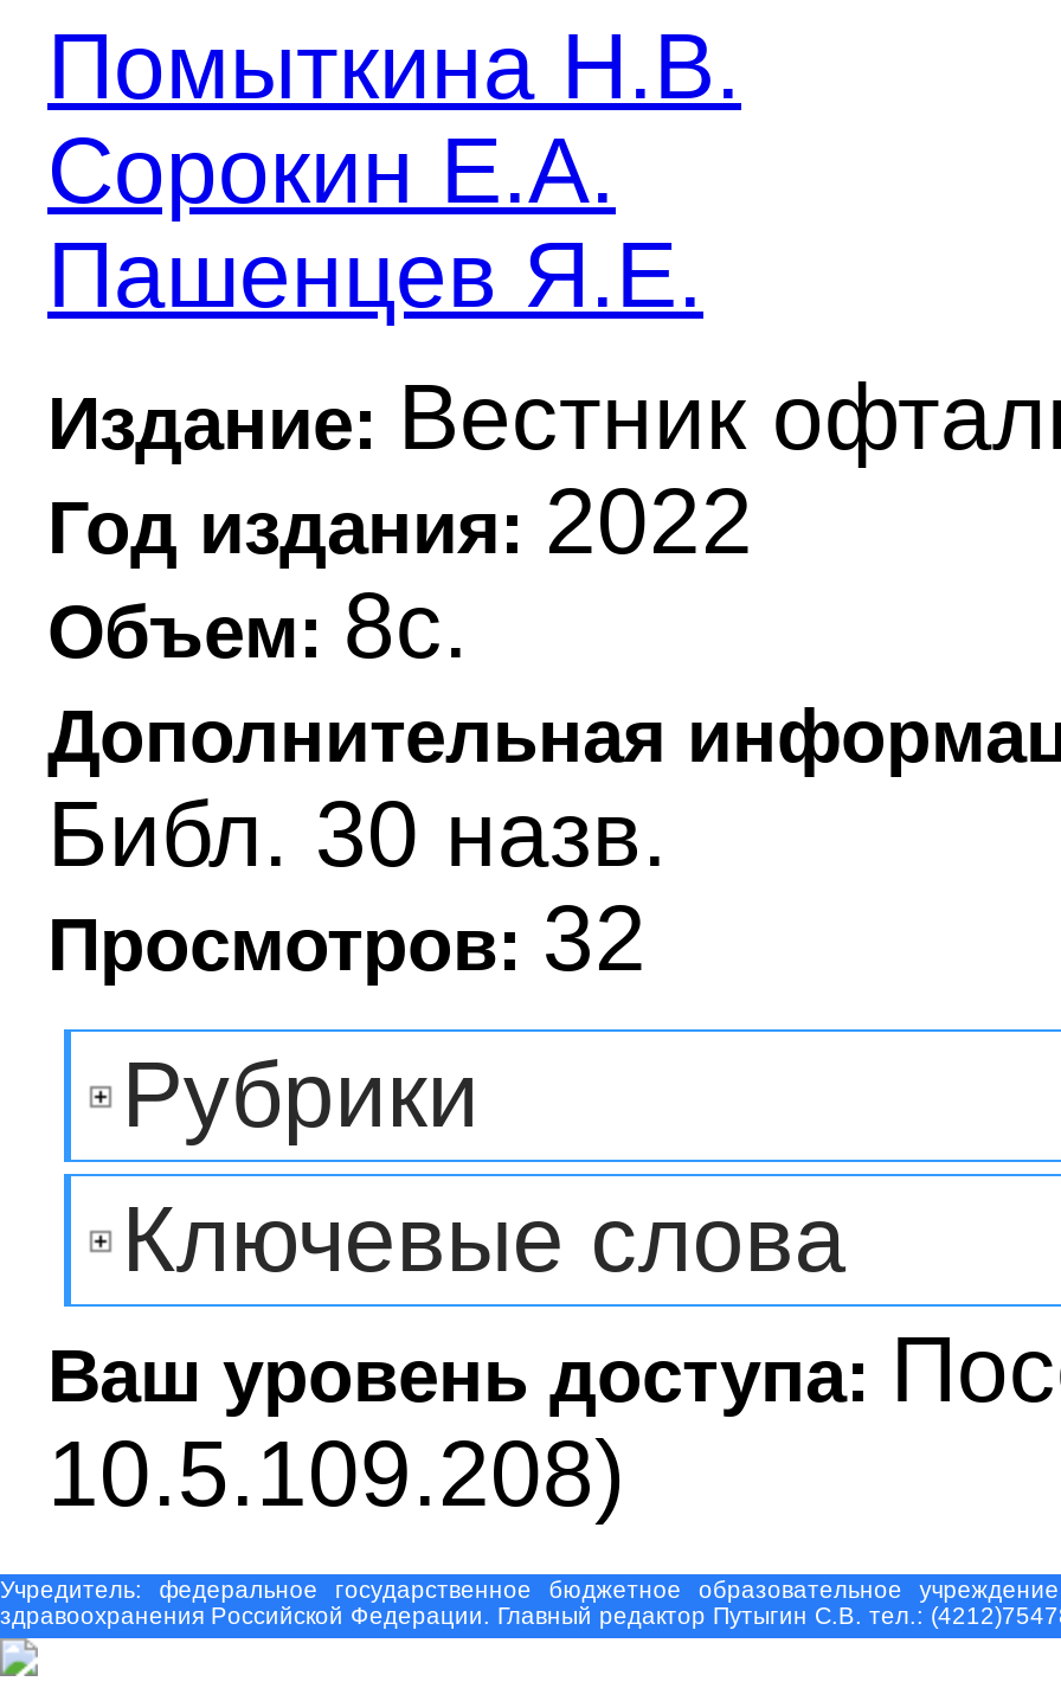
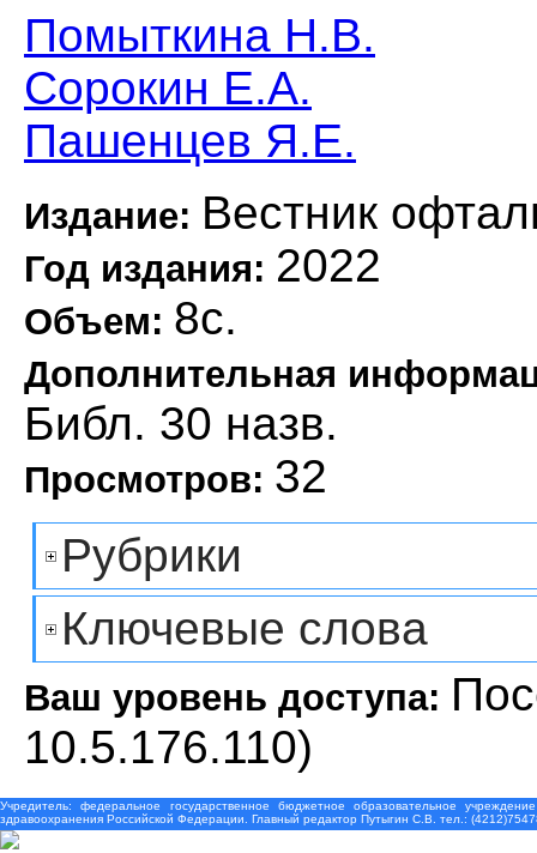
- 10.5.109.208)
+ 10.5.176.110)
